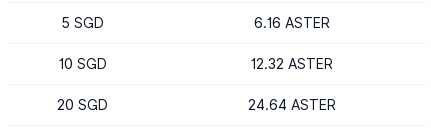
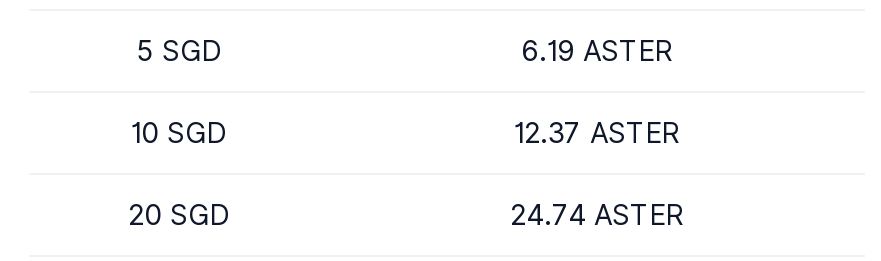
- 6.16 ASTER
+ 6.19 ASTER

- 12.32 ASTER
+ 12.37 ASTER

- 24.64 ASTER
+ 24.74 ASTER
